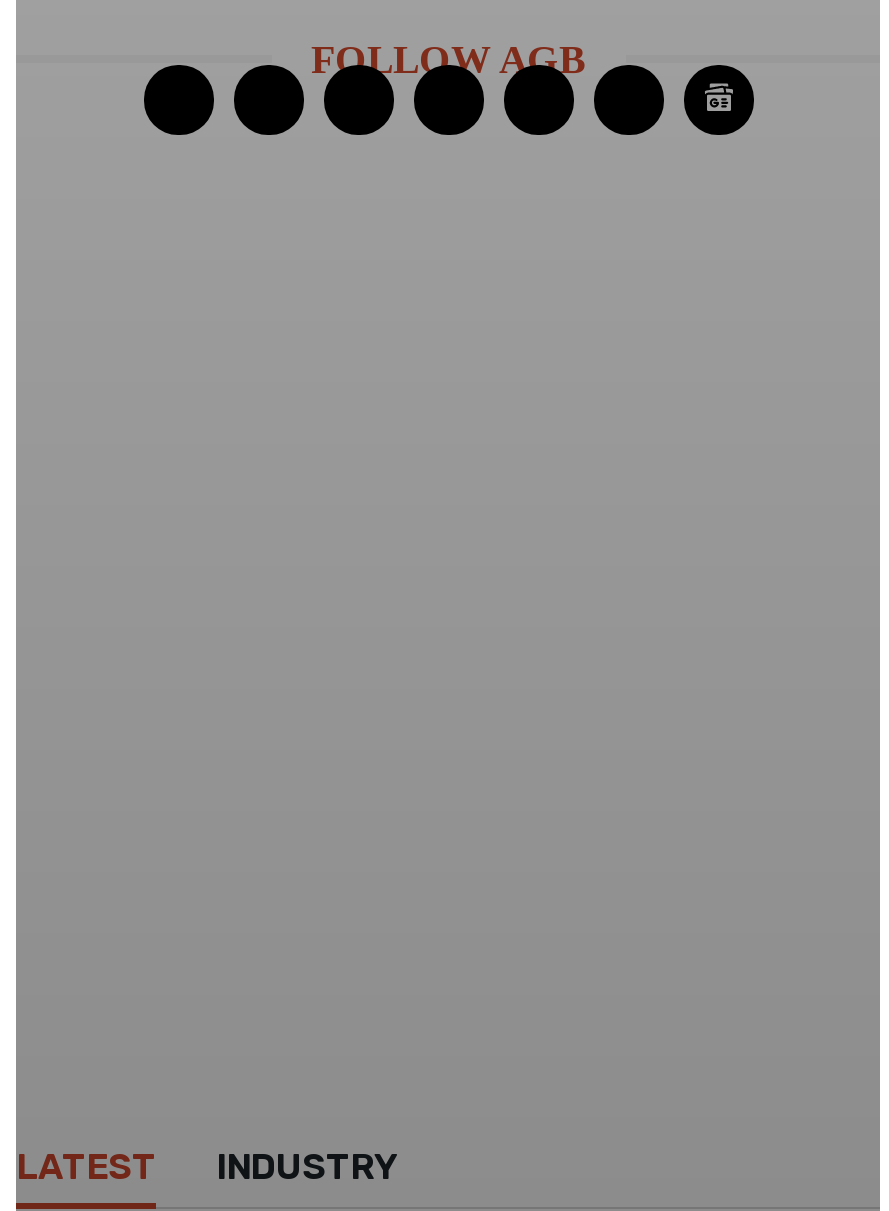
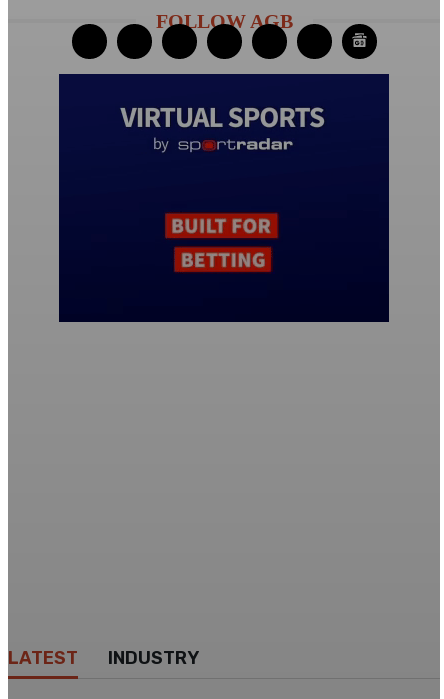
+ [image]
